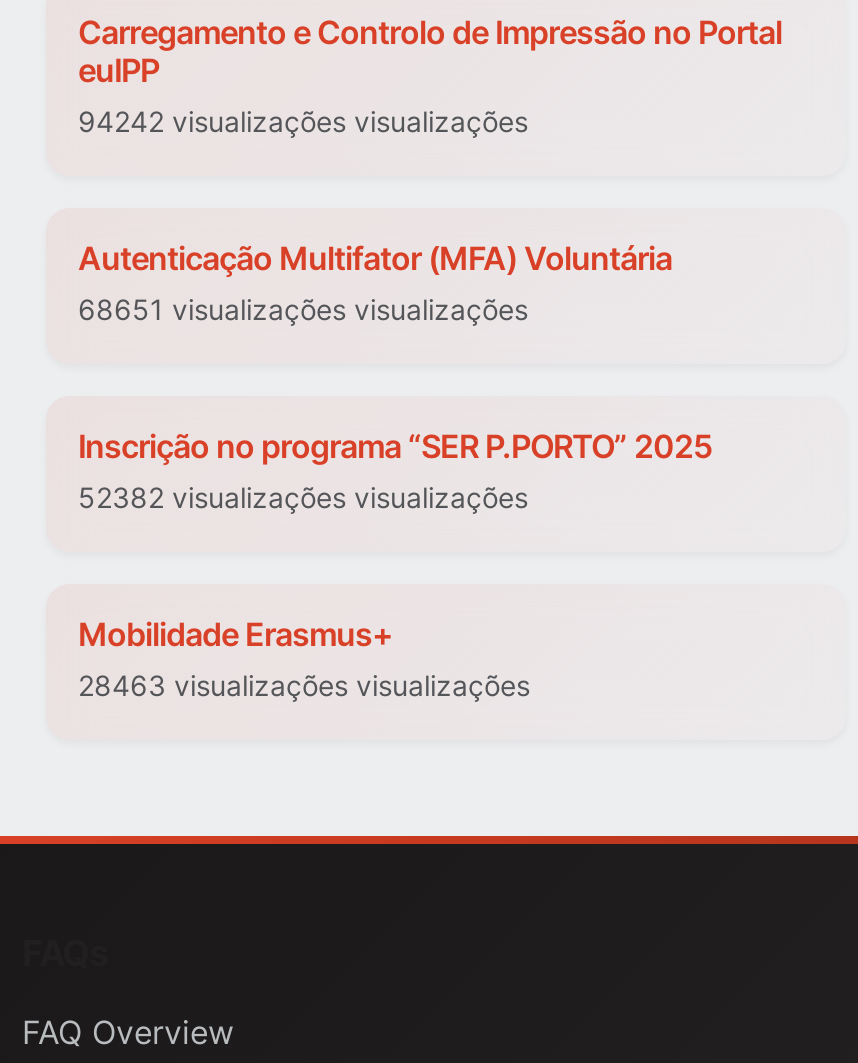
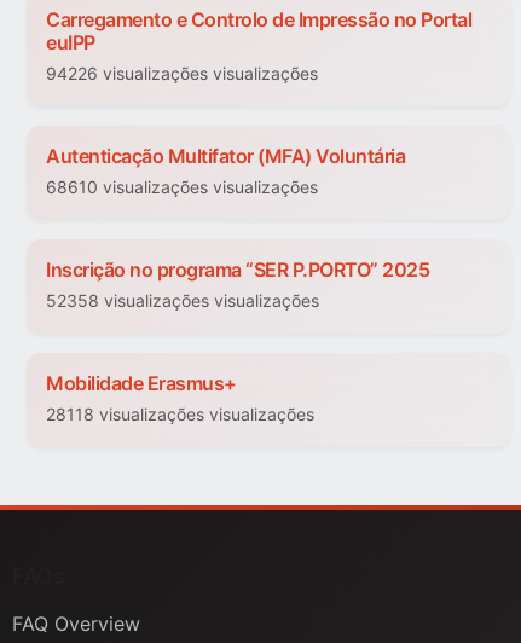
- 94242 visualizações visualizações
+ 94226 visualizações visualizações

- 68651 visualizações visualizações
+ 68610 visualizações visualizações

- 52382 visualizações visualizações
+ 52358 visualizações visualizações

- 28463 visualizações visualizações
+ 28118 visualizações visualizações
